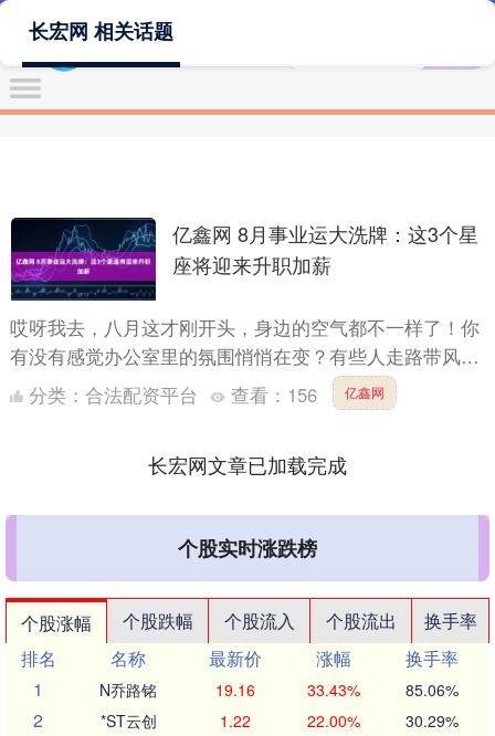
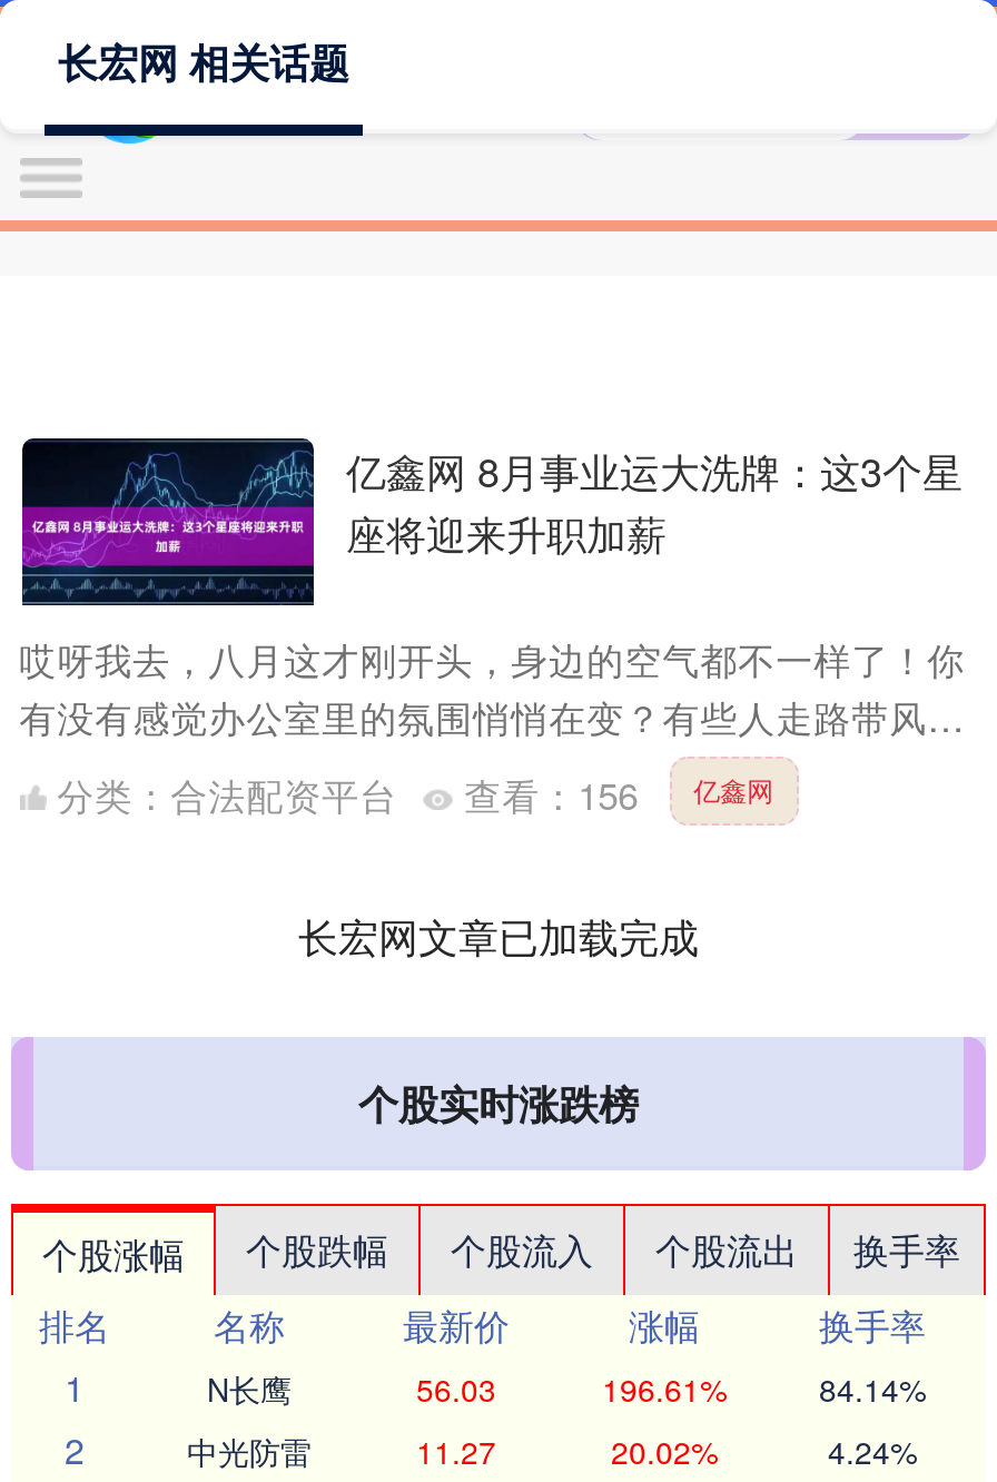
- N乔路铭
- 19.16
- 33.43%
- 85.06%
+ N长鹰
+ 56.03
+ 196.61%
+ 84.14%

- *ST云创
- 1.22
- 22.00%
- 30.29%
+ 中光防雷
+ 11.27
+ 20.02%
+ 4.24%
